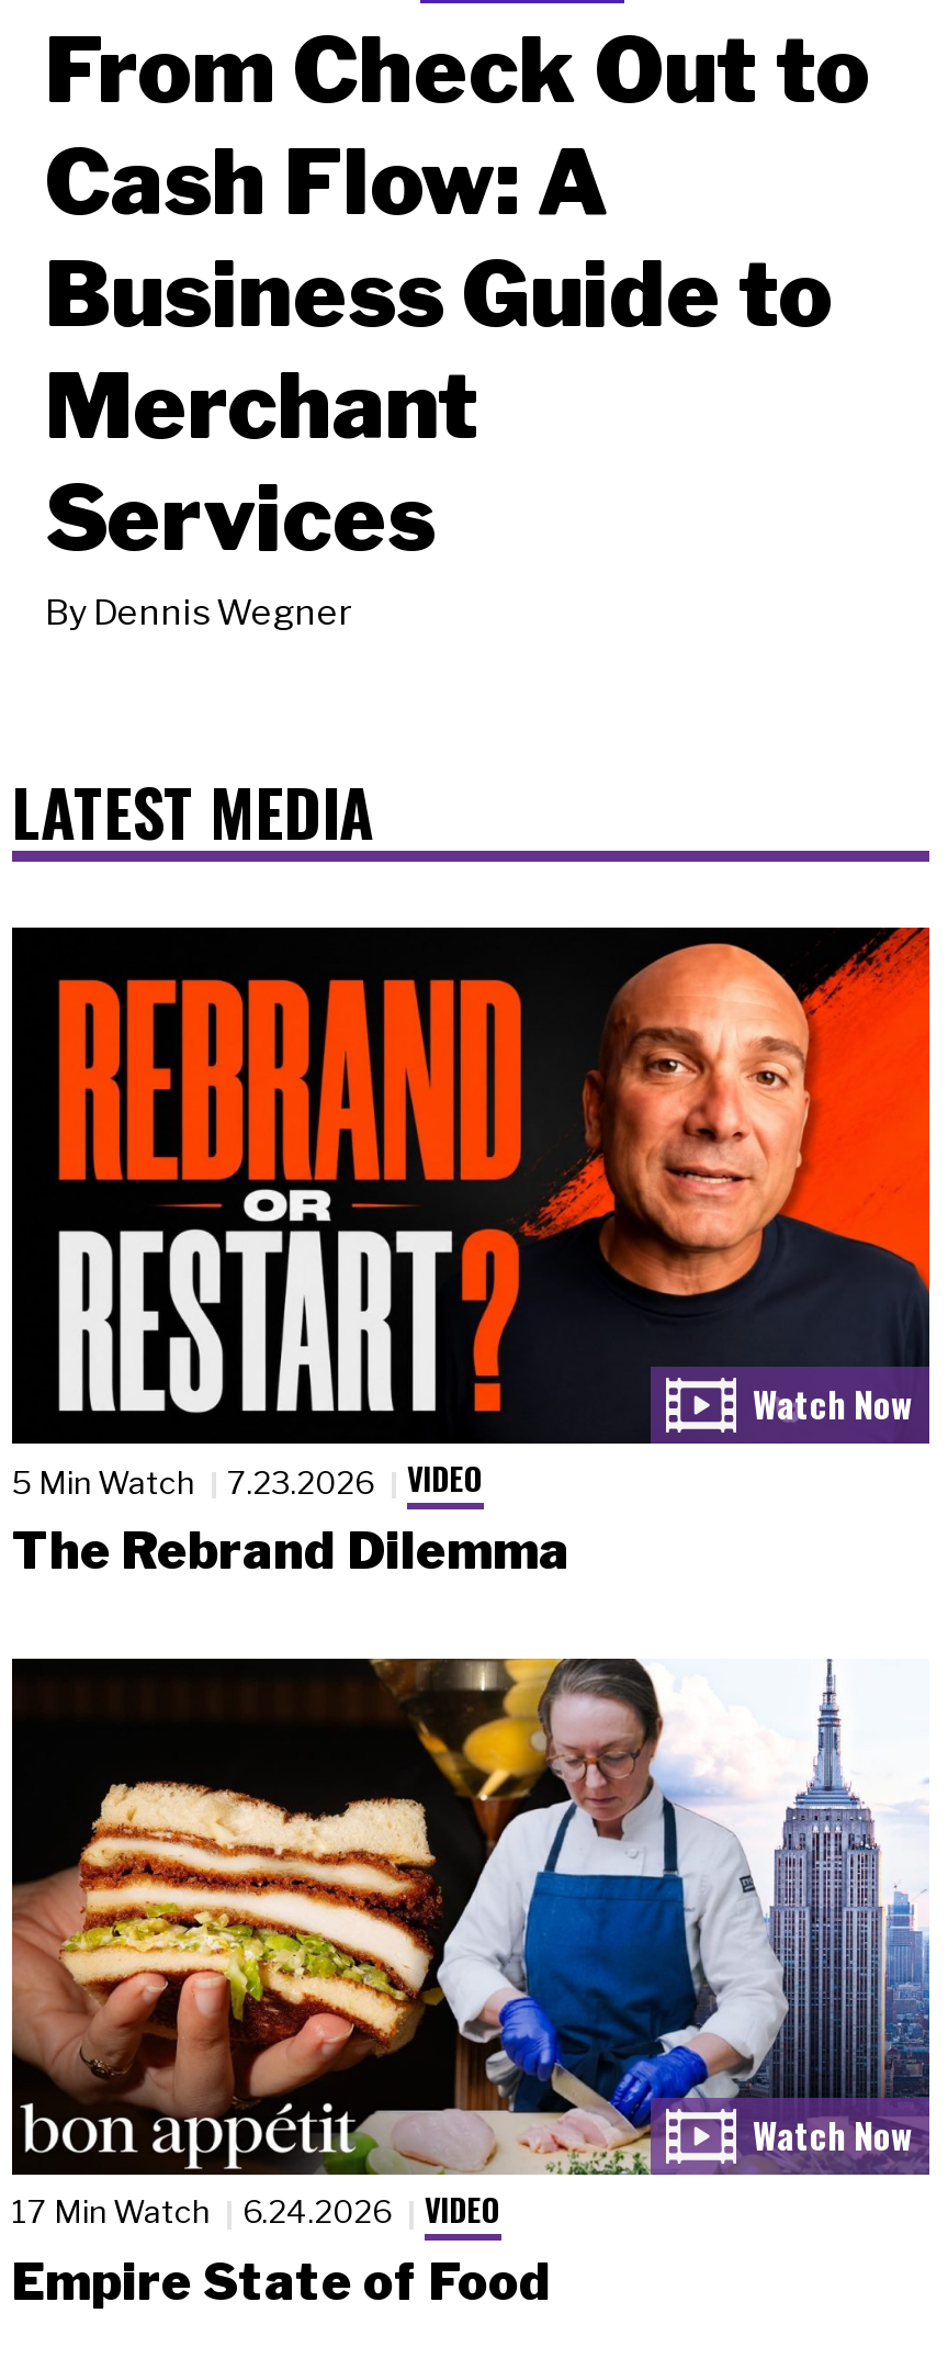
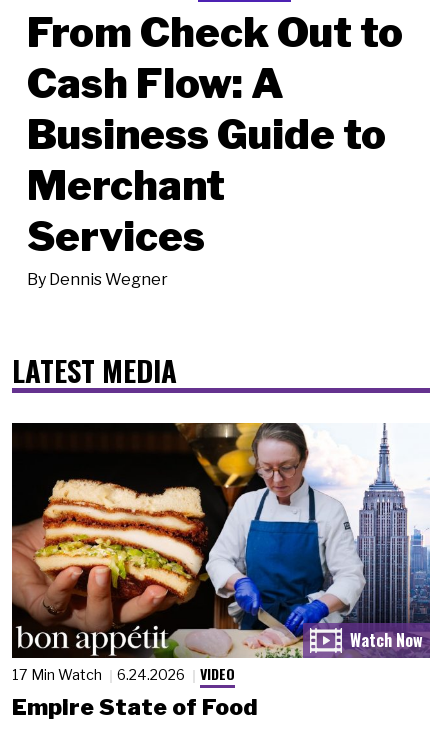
- [image]
- 5 Min Watch
- 7.23.2026
- VIDEO
- The Rebrand Dilemma
